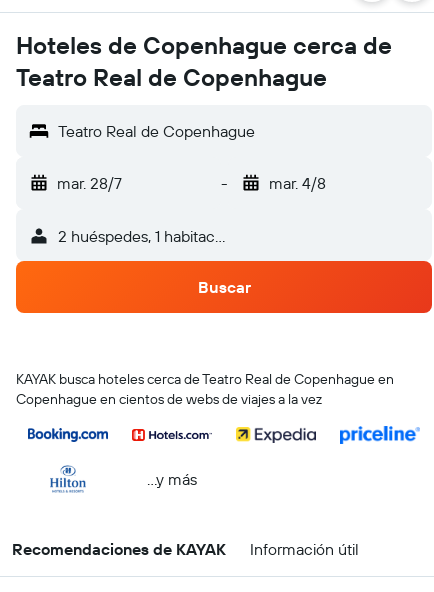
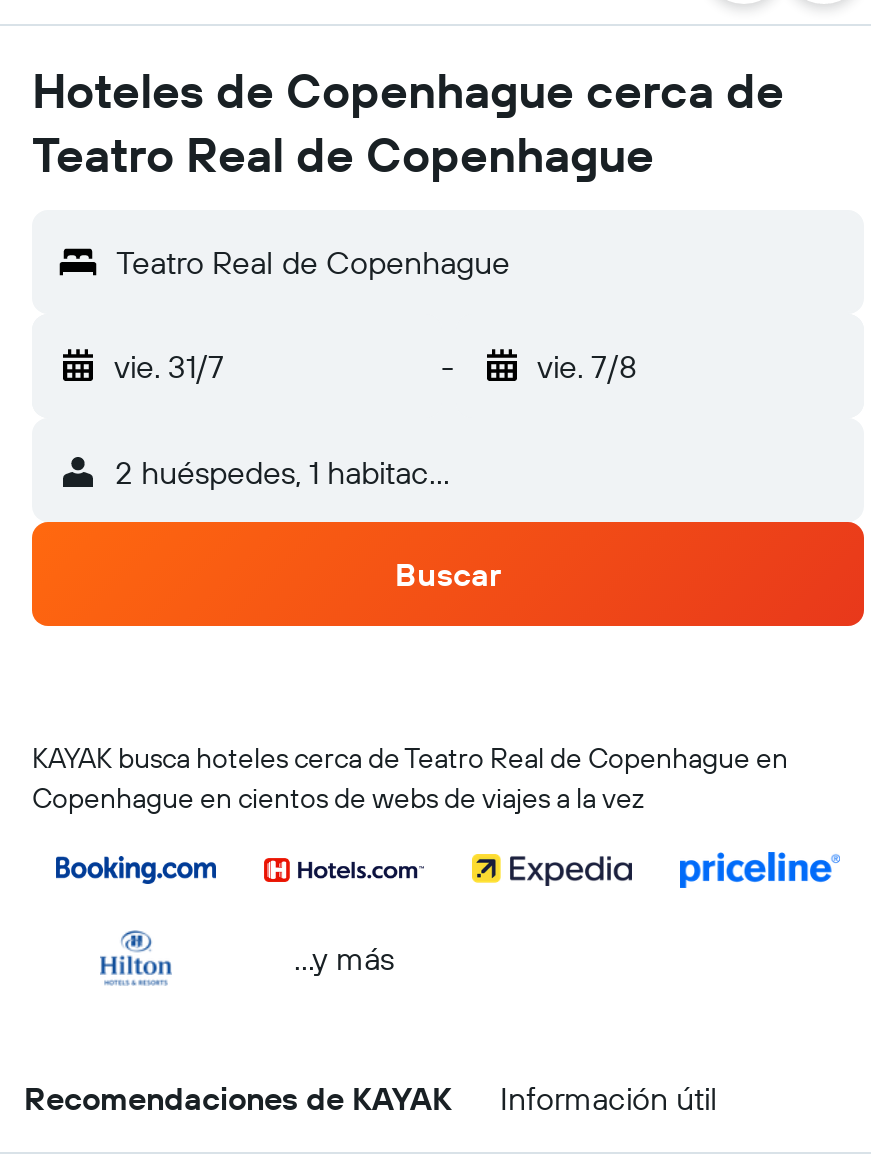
- mar. 28/7
+ vie. 31/7

- mar. 4/8
+ vie. 7/8
